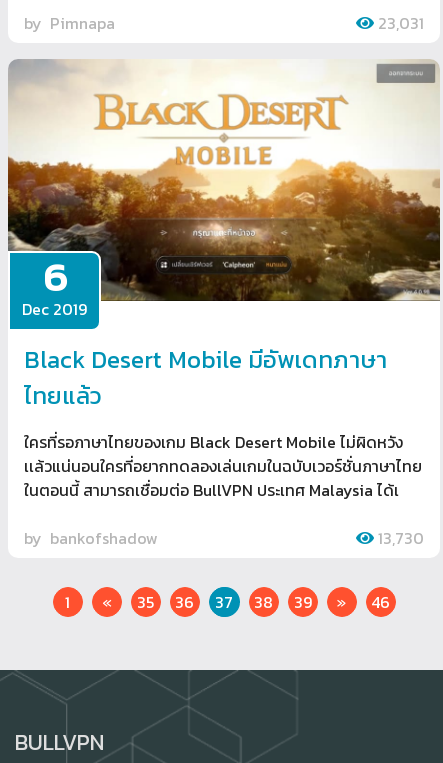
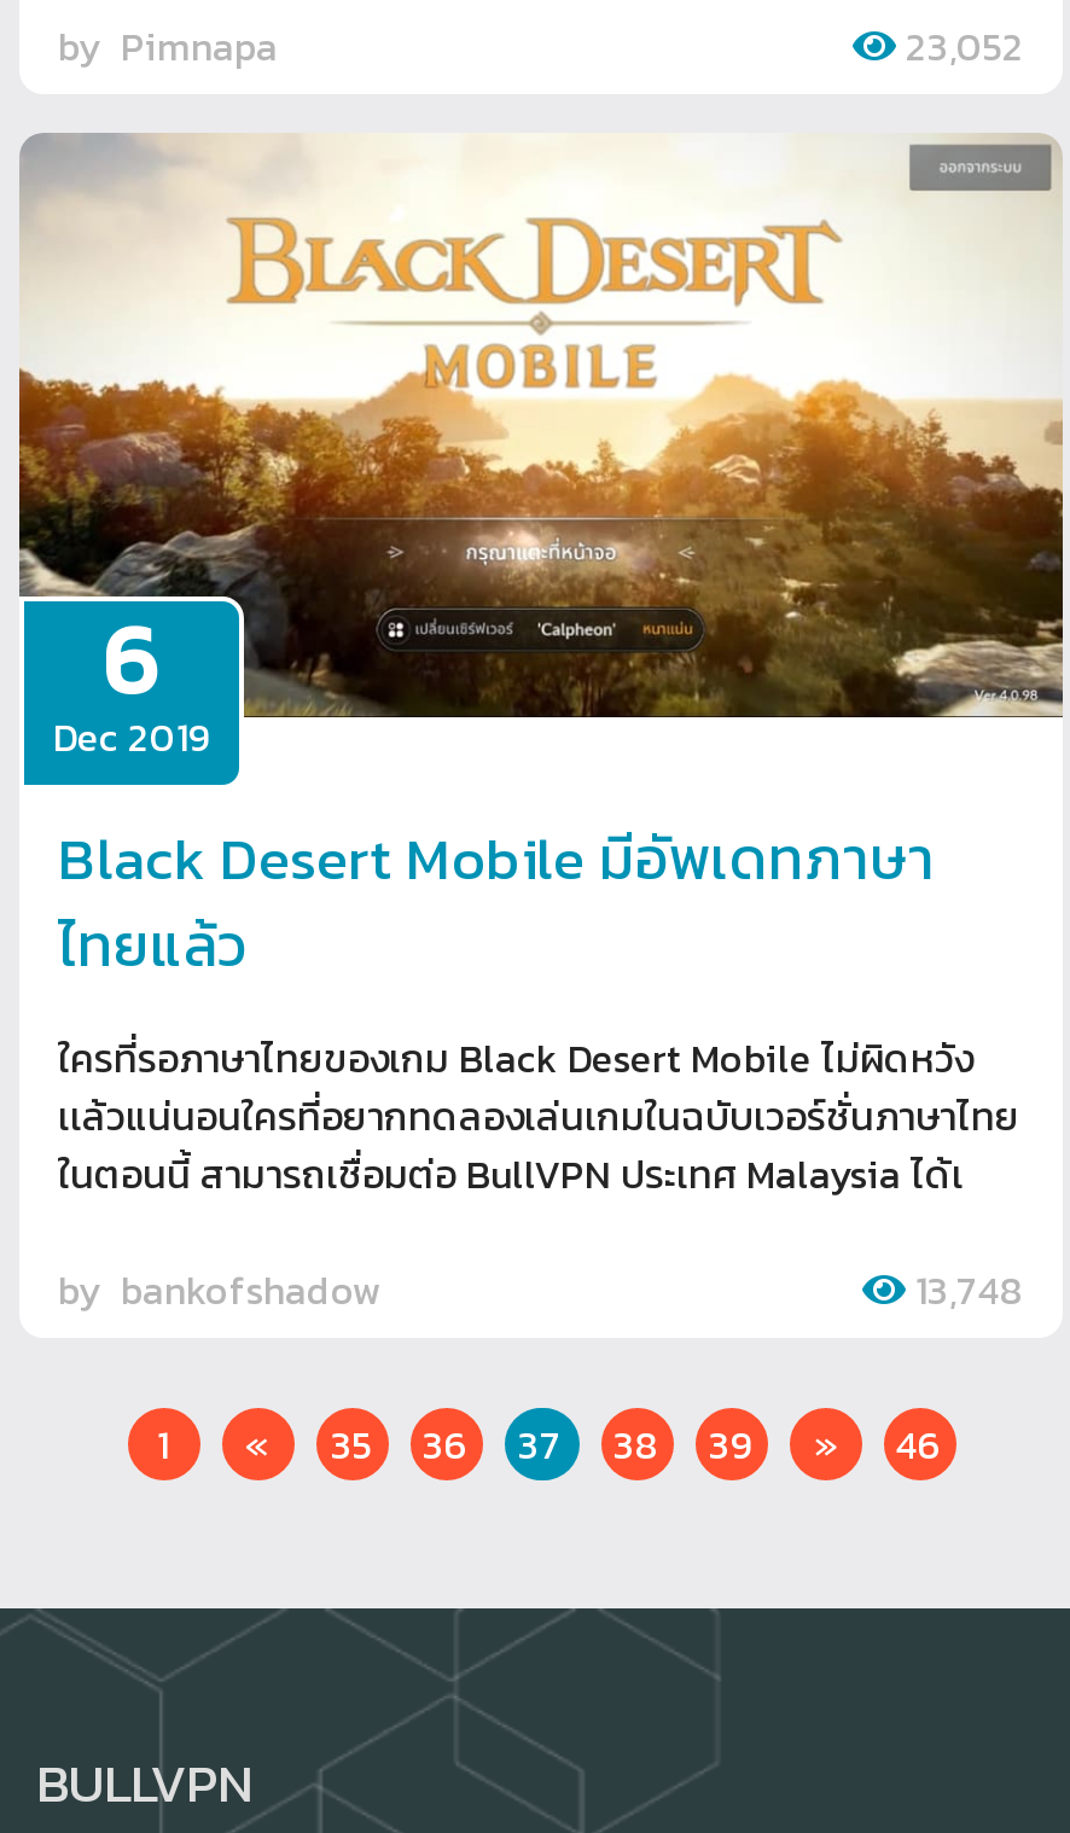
- 23,031
+ 23,052

- 13,730
+ 13,748
